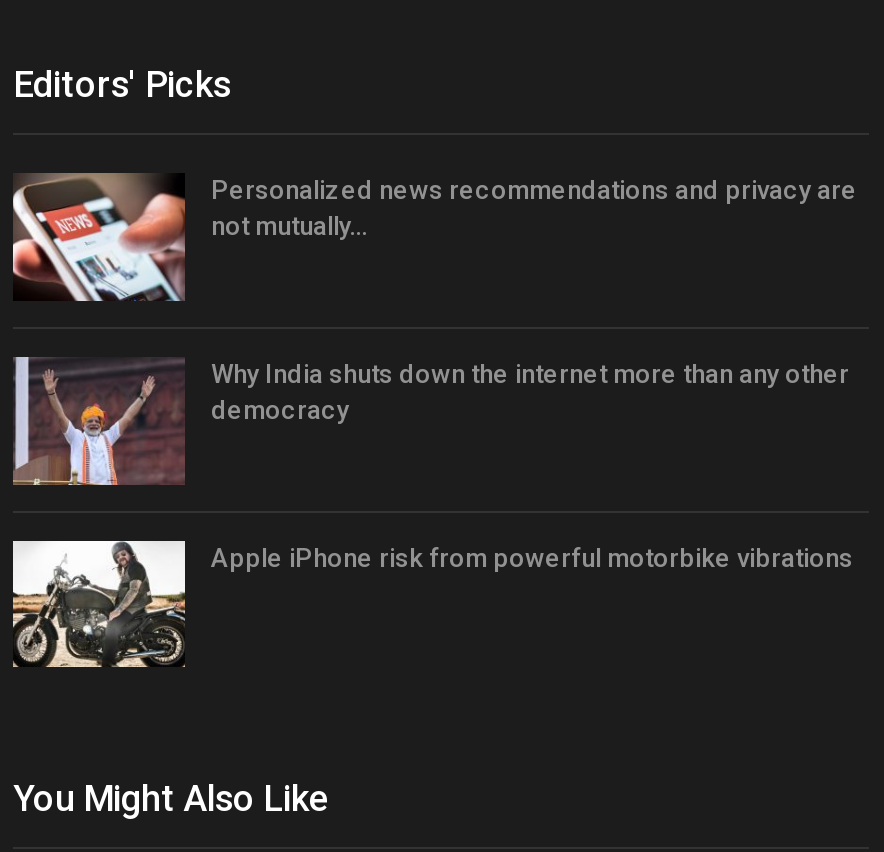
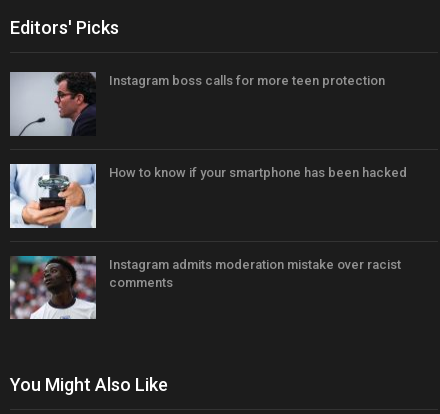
- [image]
- Personalized news recommendations and privacy are
- not mutually…
+ [image]
+ Instagram boss calls for more teen protection

- [image]
- Why India shuts down the internet more than any other
- democracy
+ [image]
+ How to know if your smartphone has been hacked

- [image]
- Apple iPhone risk from powerful motorbike vibrations
+ [image]
+ Instagram admits moderation mistake over racist
+ comments
